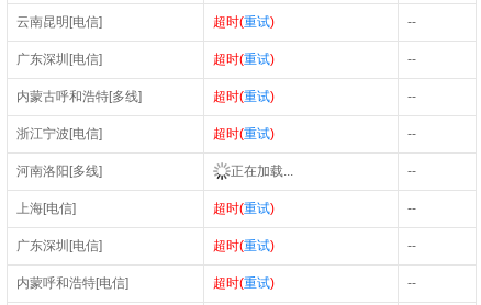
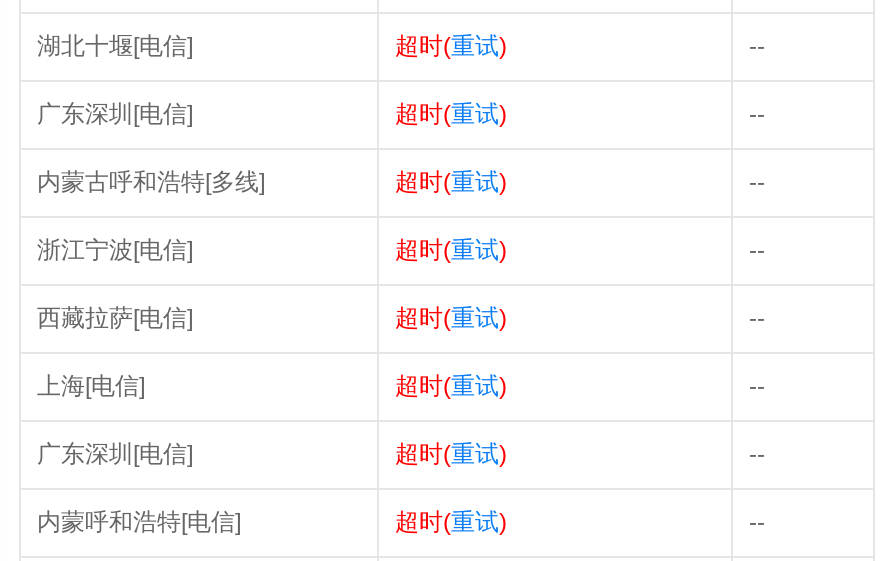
- 云南昆明[电信]
+ 湖北十堰[电信]

- 河南洛阳[多线]
- 正在加载...
+ 西藏拉萨[电信]
+ 超时(重试)
